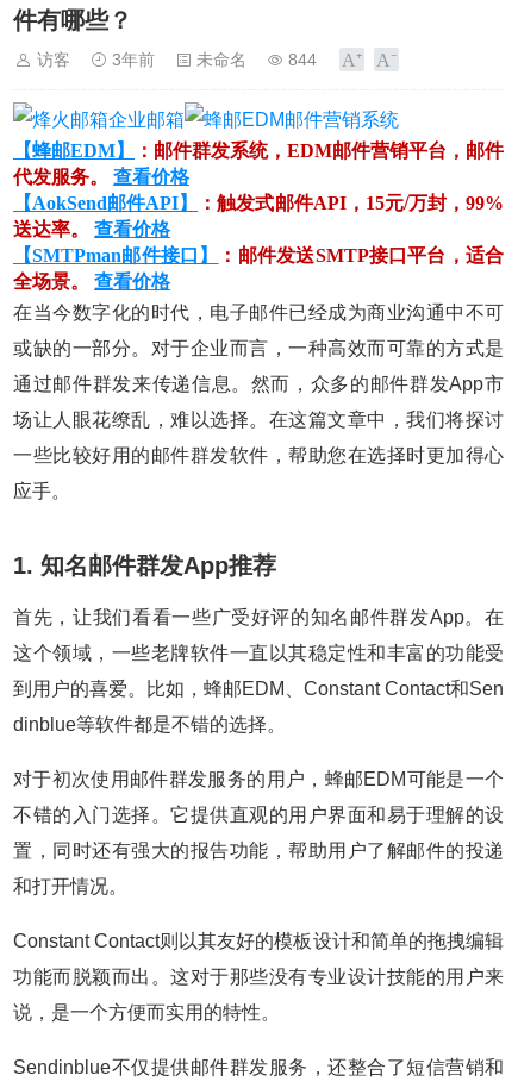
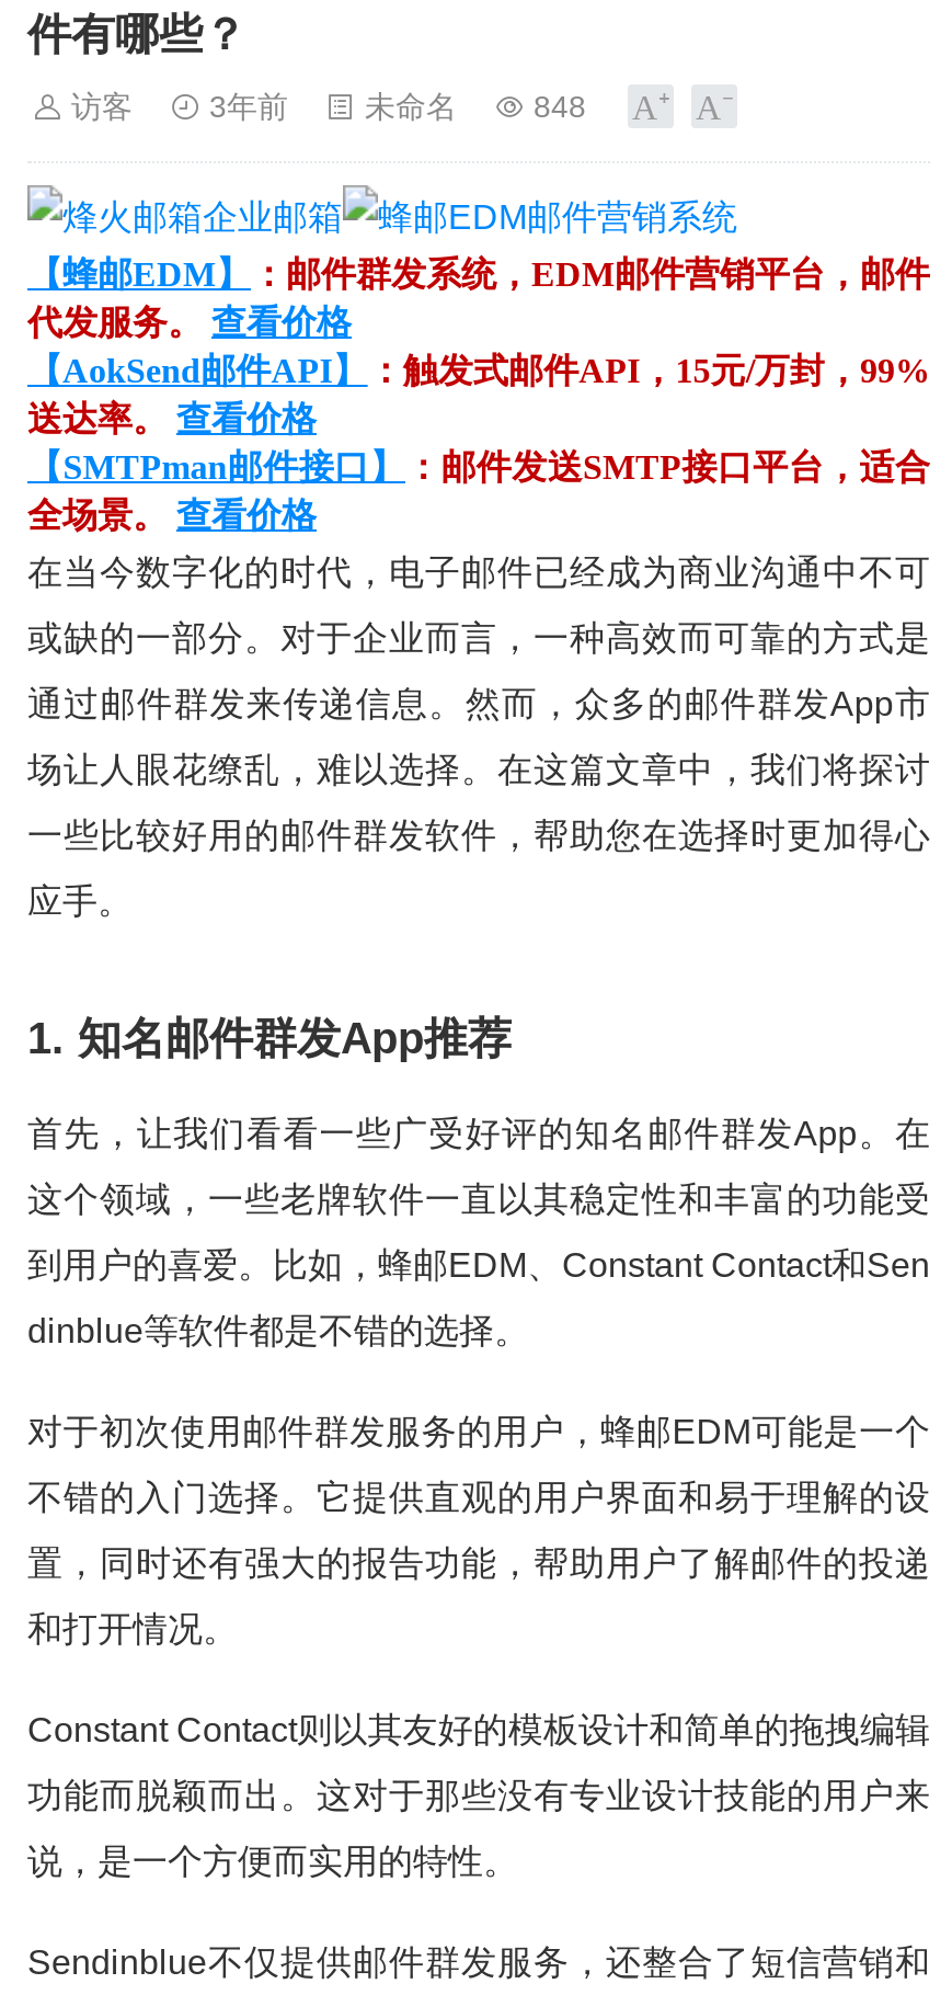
- 844
+ 848
